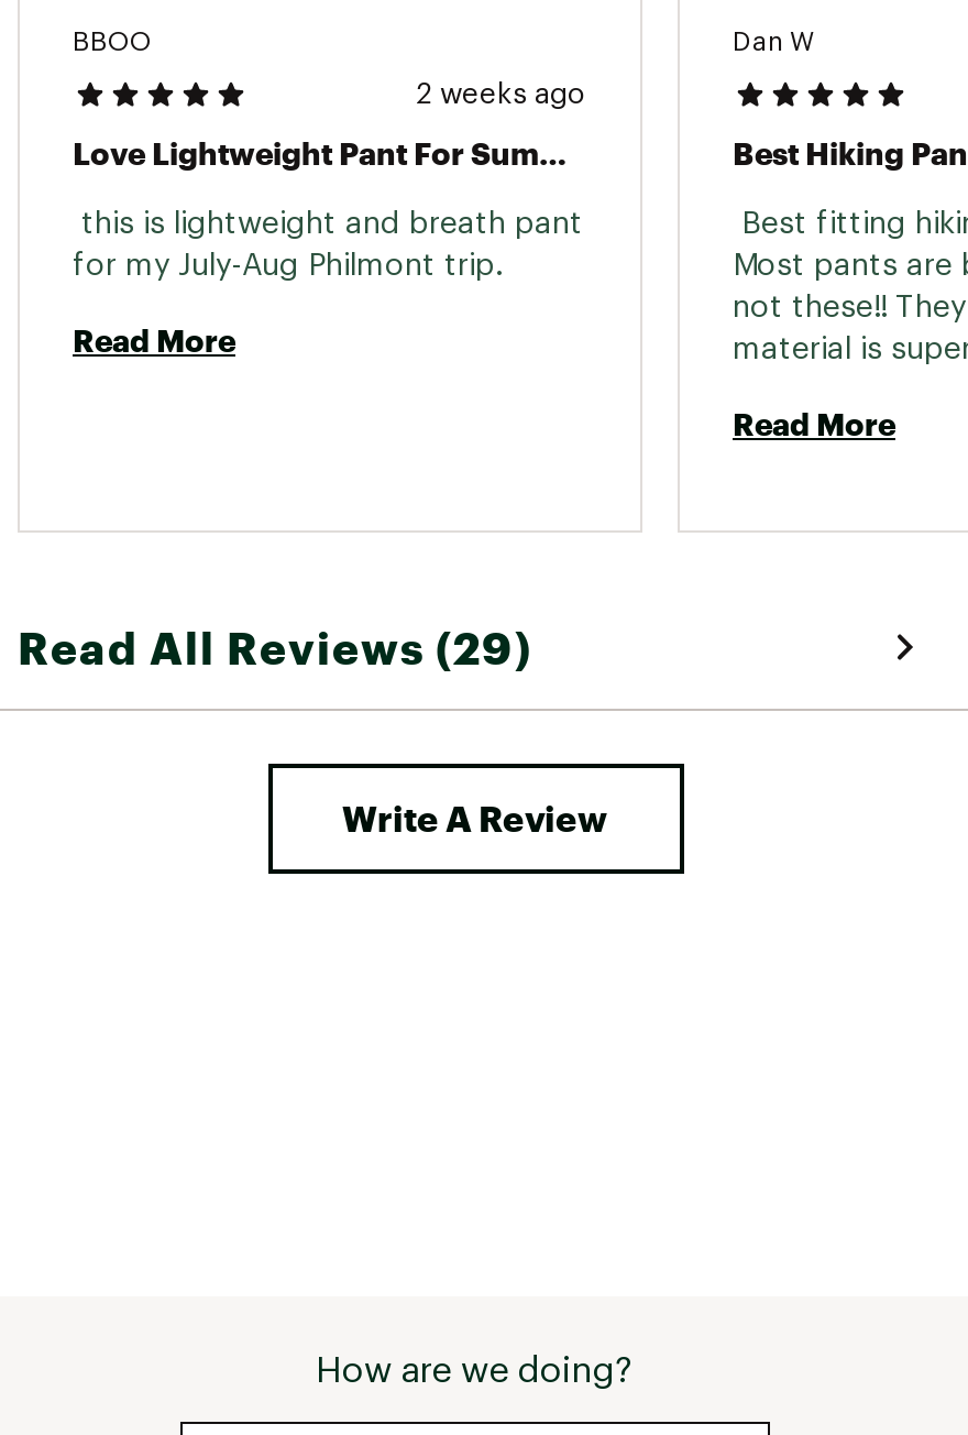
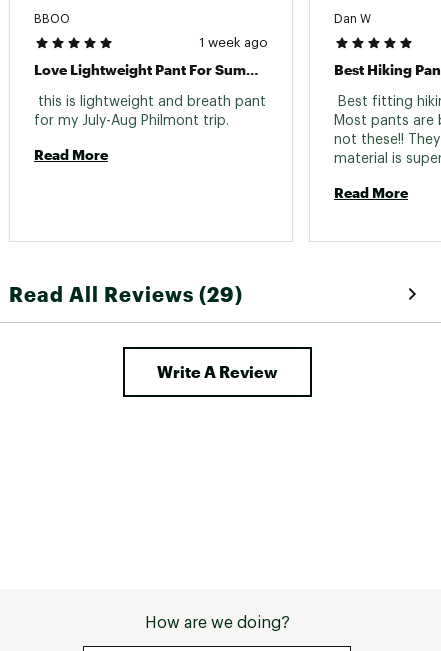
- 2 weeks ago
+ 1 week ago
